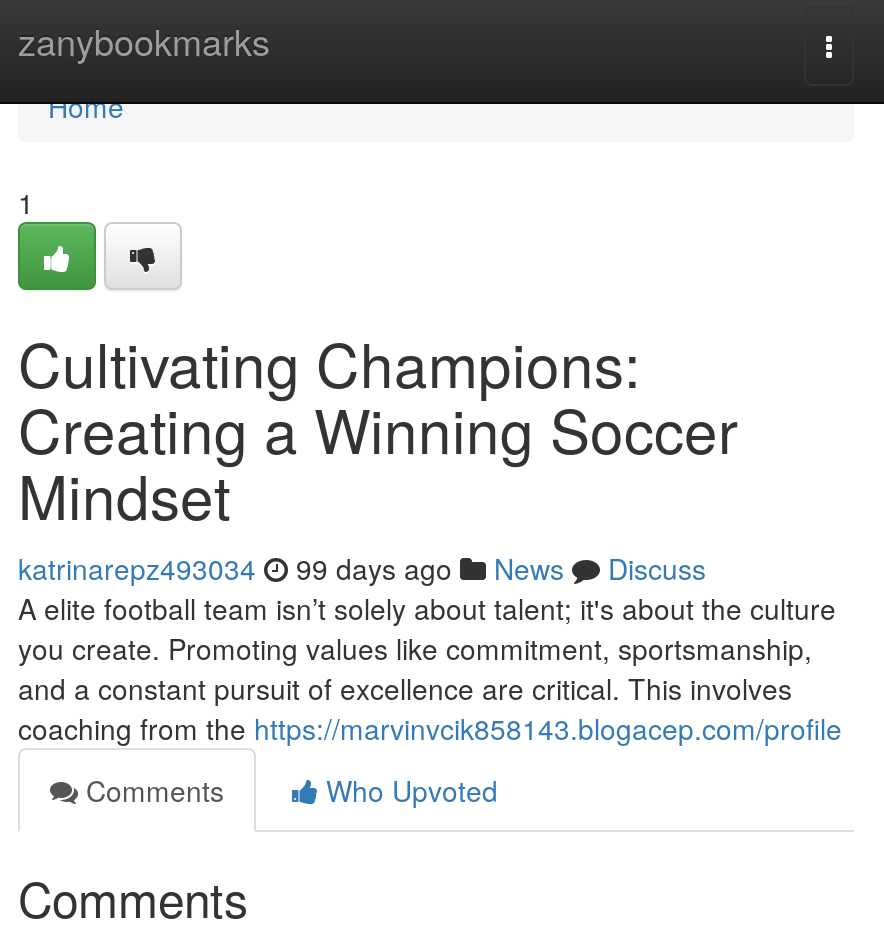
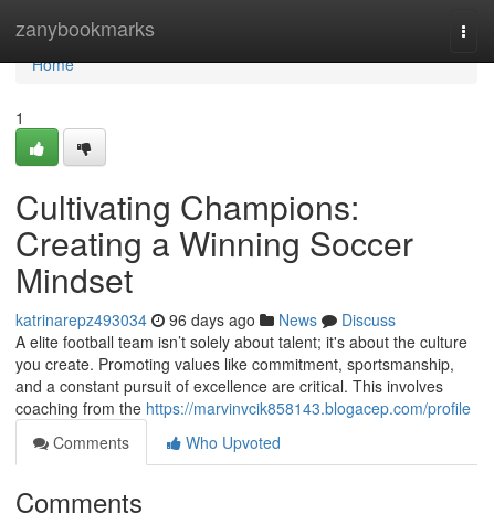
- katrinarepz493034 99 days ago News Discuss
+ katrinarepz493034 96 days ago News Discuss
